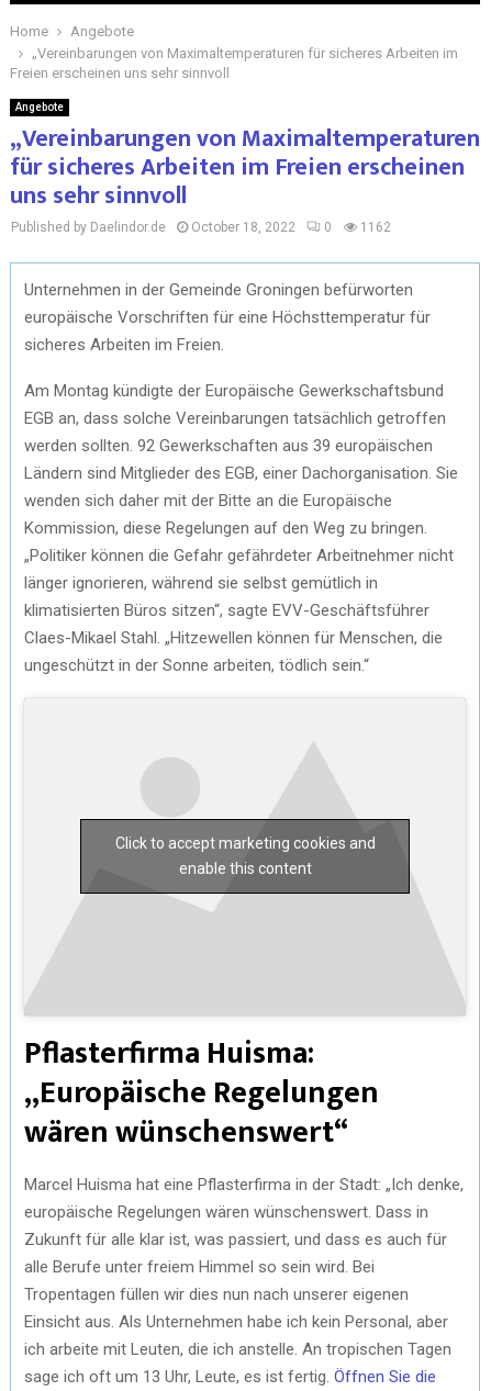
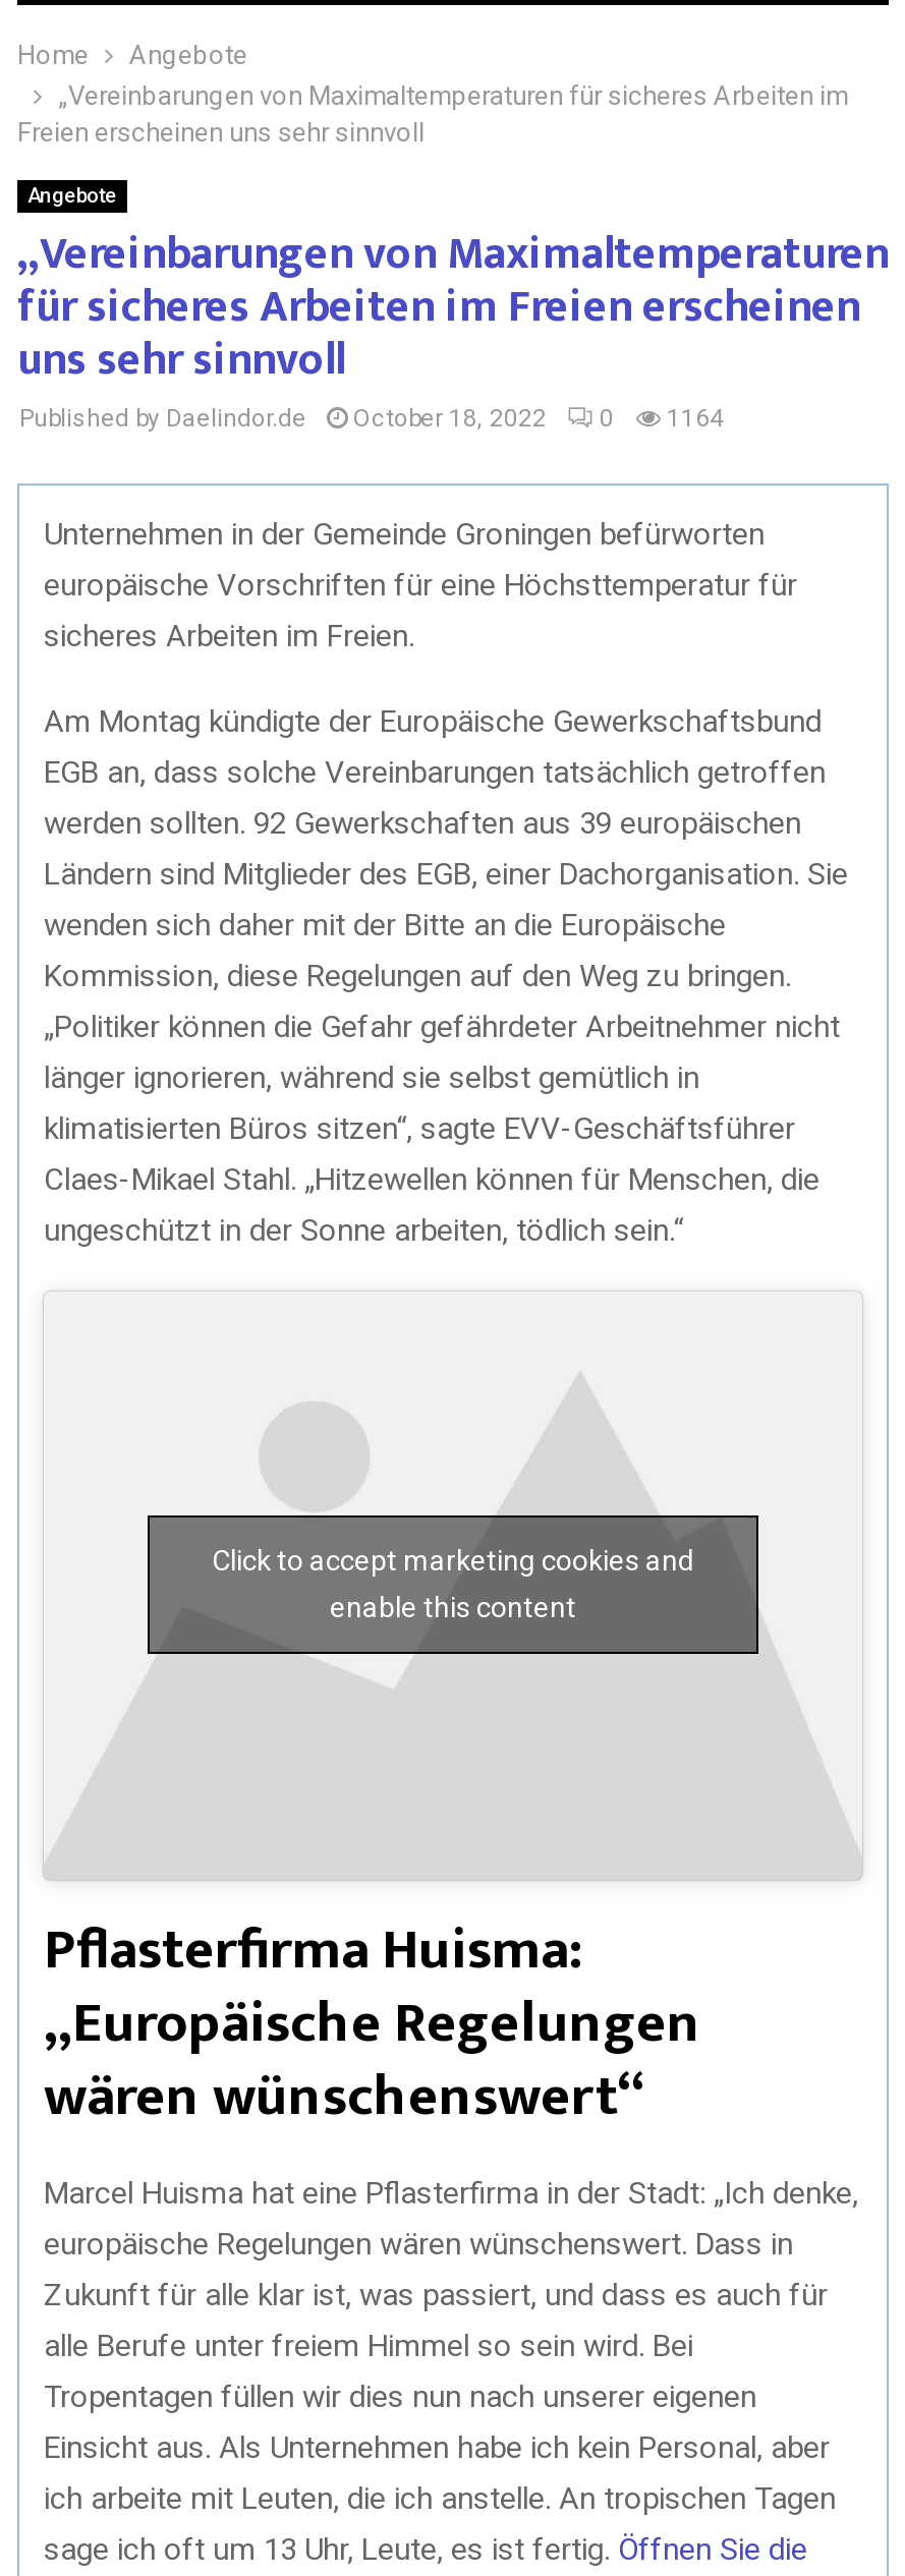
- Published by Daelindor.de October 18, 2022 0 1162
+ Published by Daelindor.de October 18, 2022 0 1164
